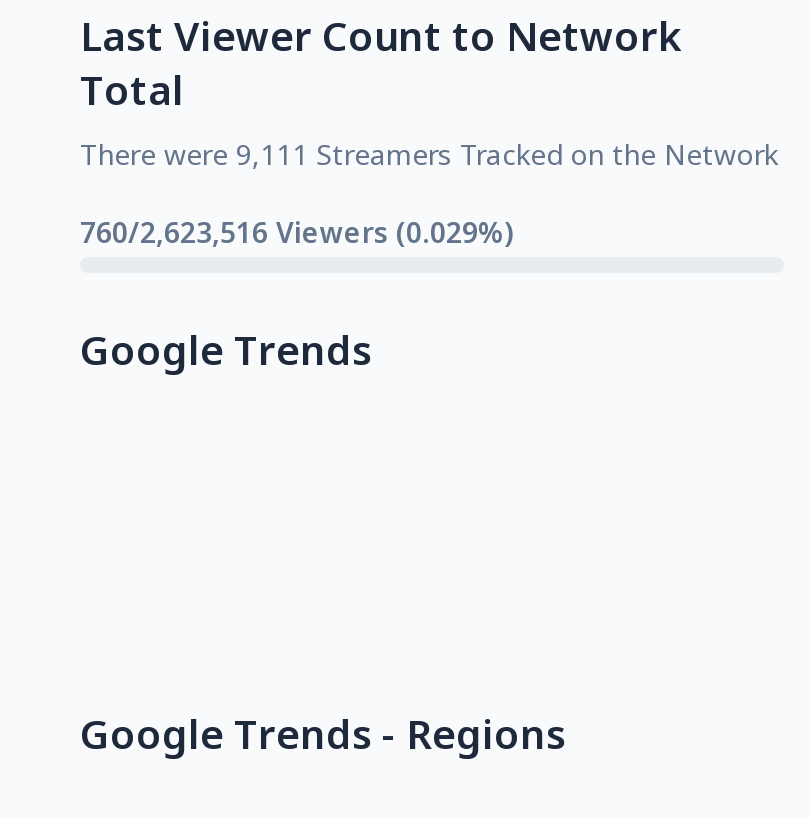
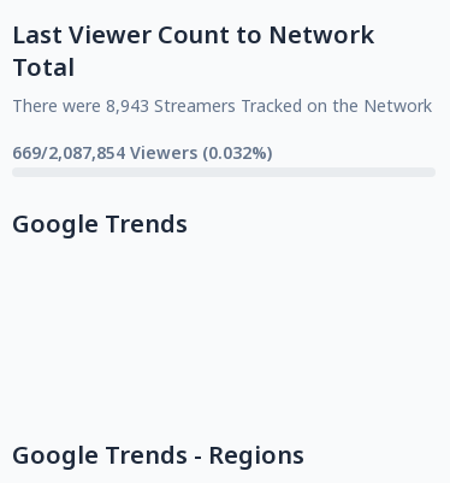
- There were 9,111 Streamers Tracked on the Network
+ There were 8,943 Streamers Tracked on the Network

- 760/2,623,516 Viewers (0.029%)
+ 669/2,087,854 Viewers (0.032%)
